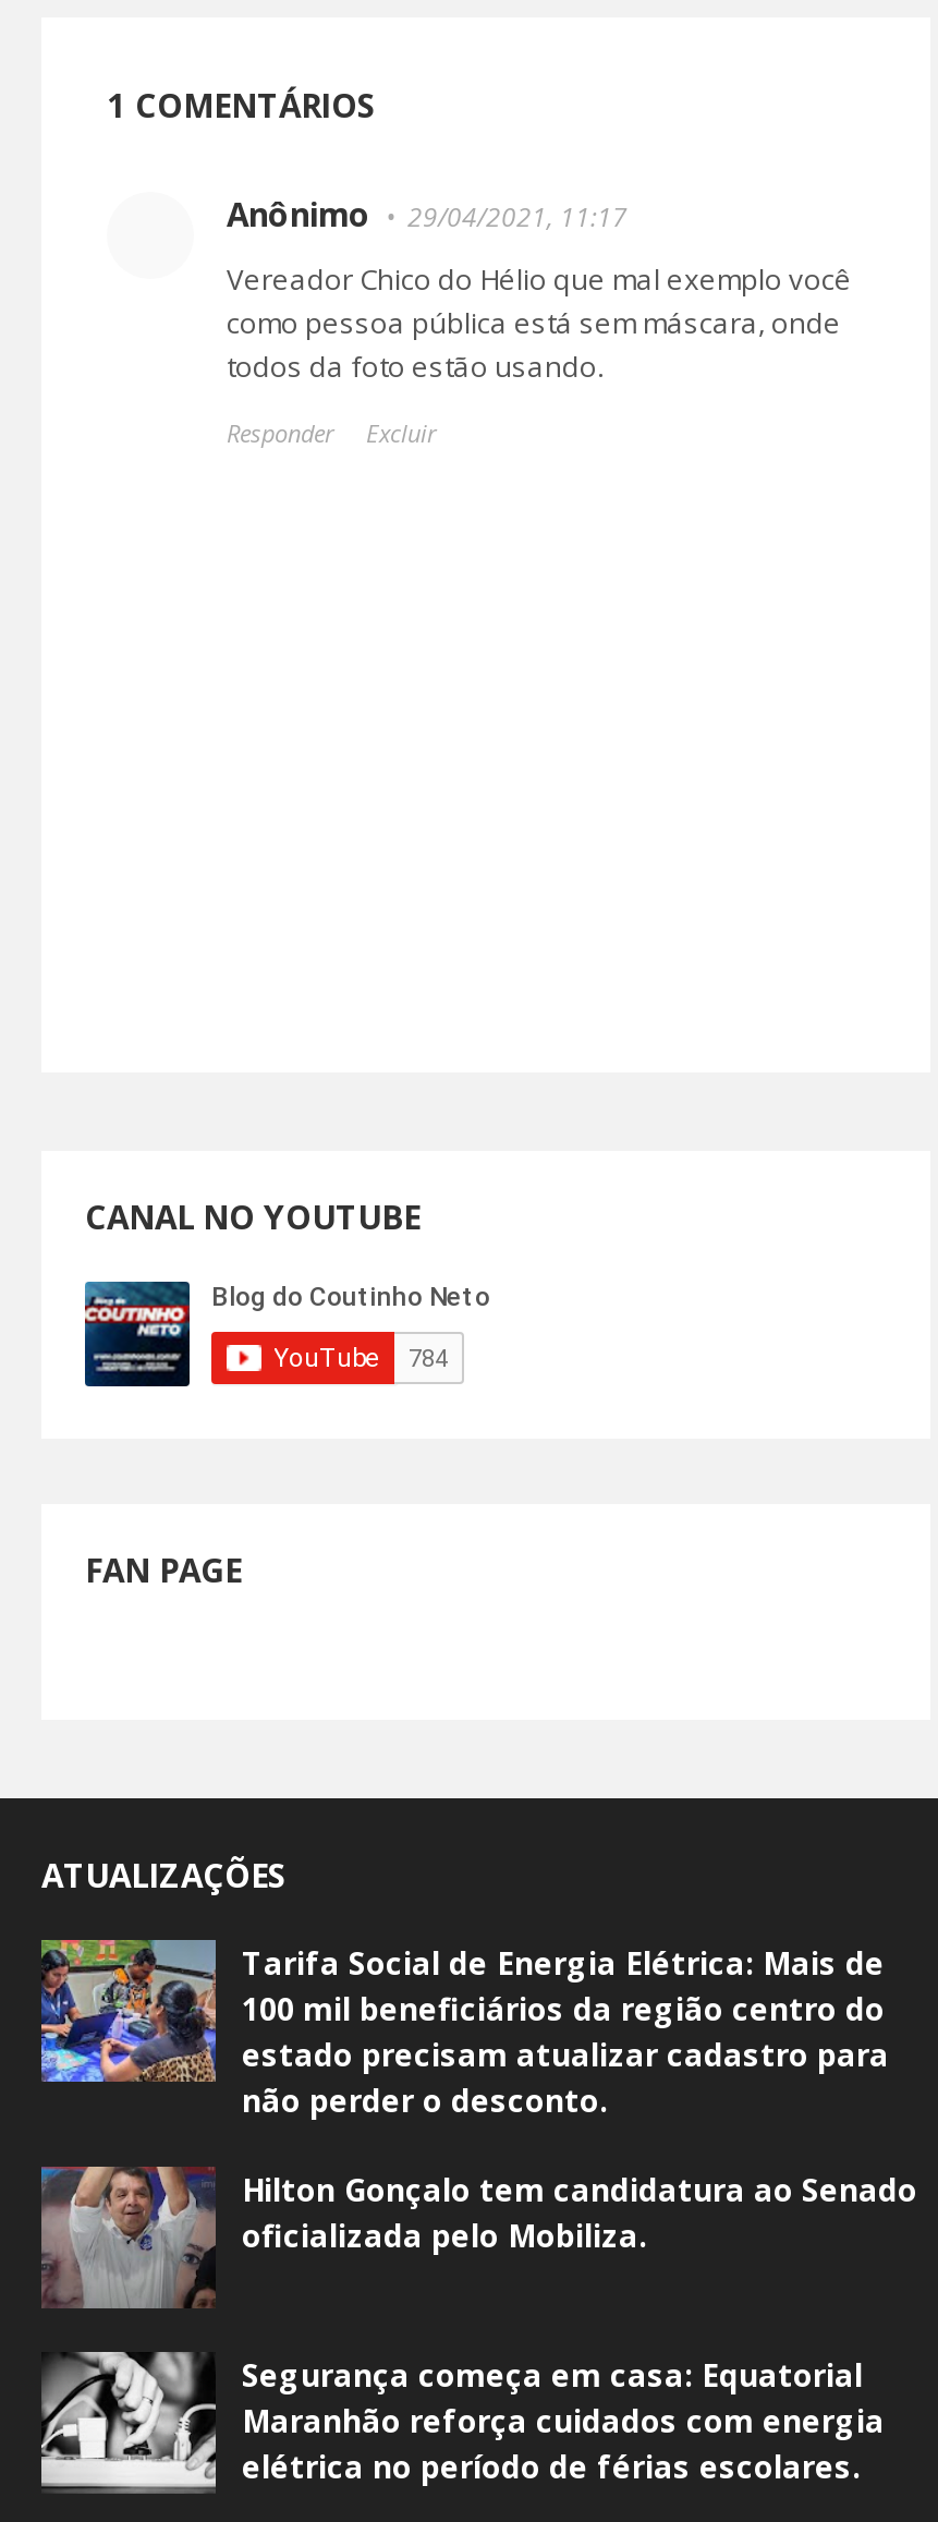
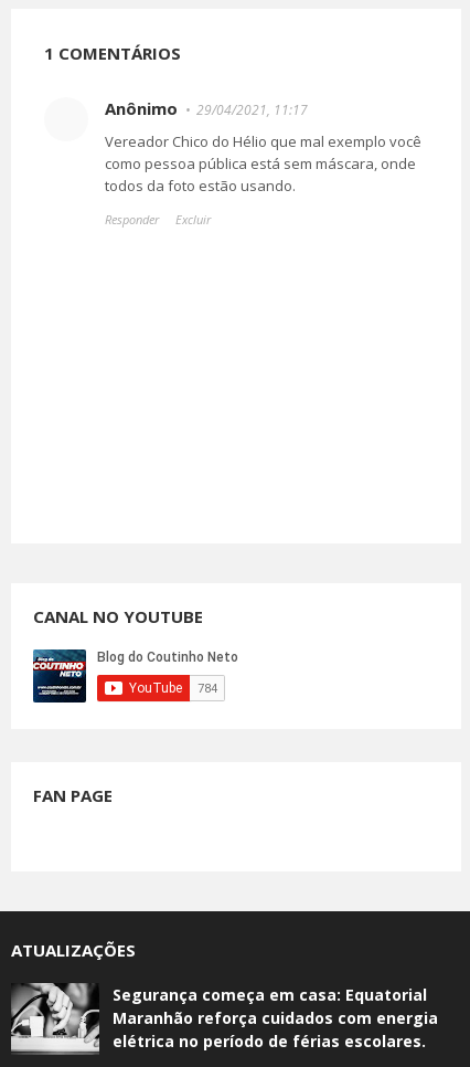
- [image]
- Tarifa Social de Energia Elétrica: Mais de
- 100 mil beneficiários da região centro do
- estado precisam atualizar cadastro para
- não perder o desconto.
- Hilton Gonçalo tem candidatura ao Senado
- oficializada pelo Mobiliza.

- [image]
